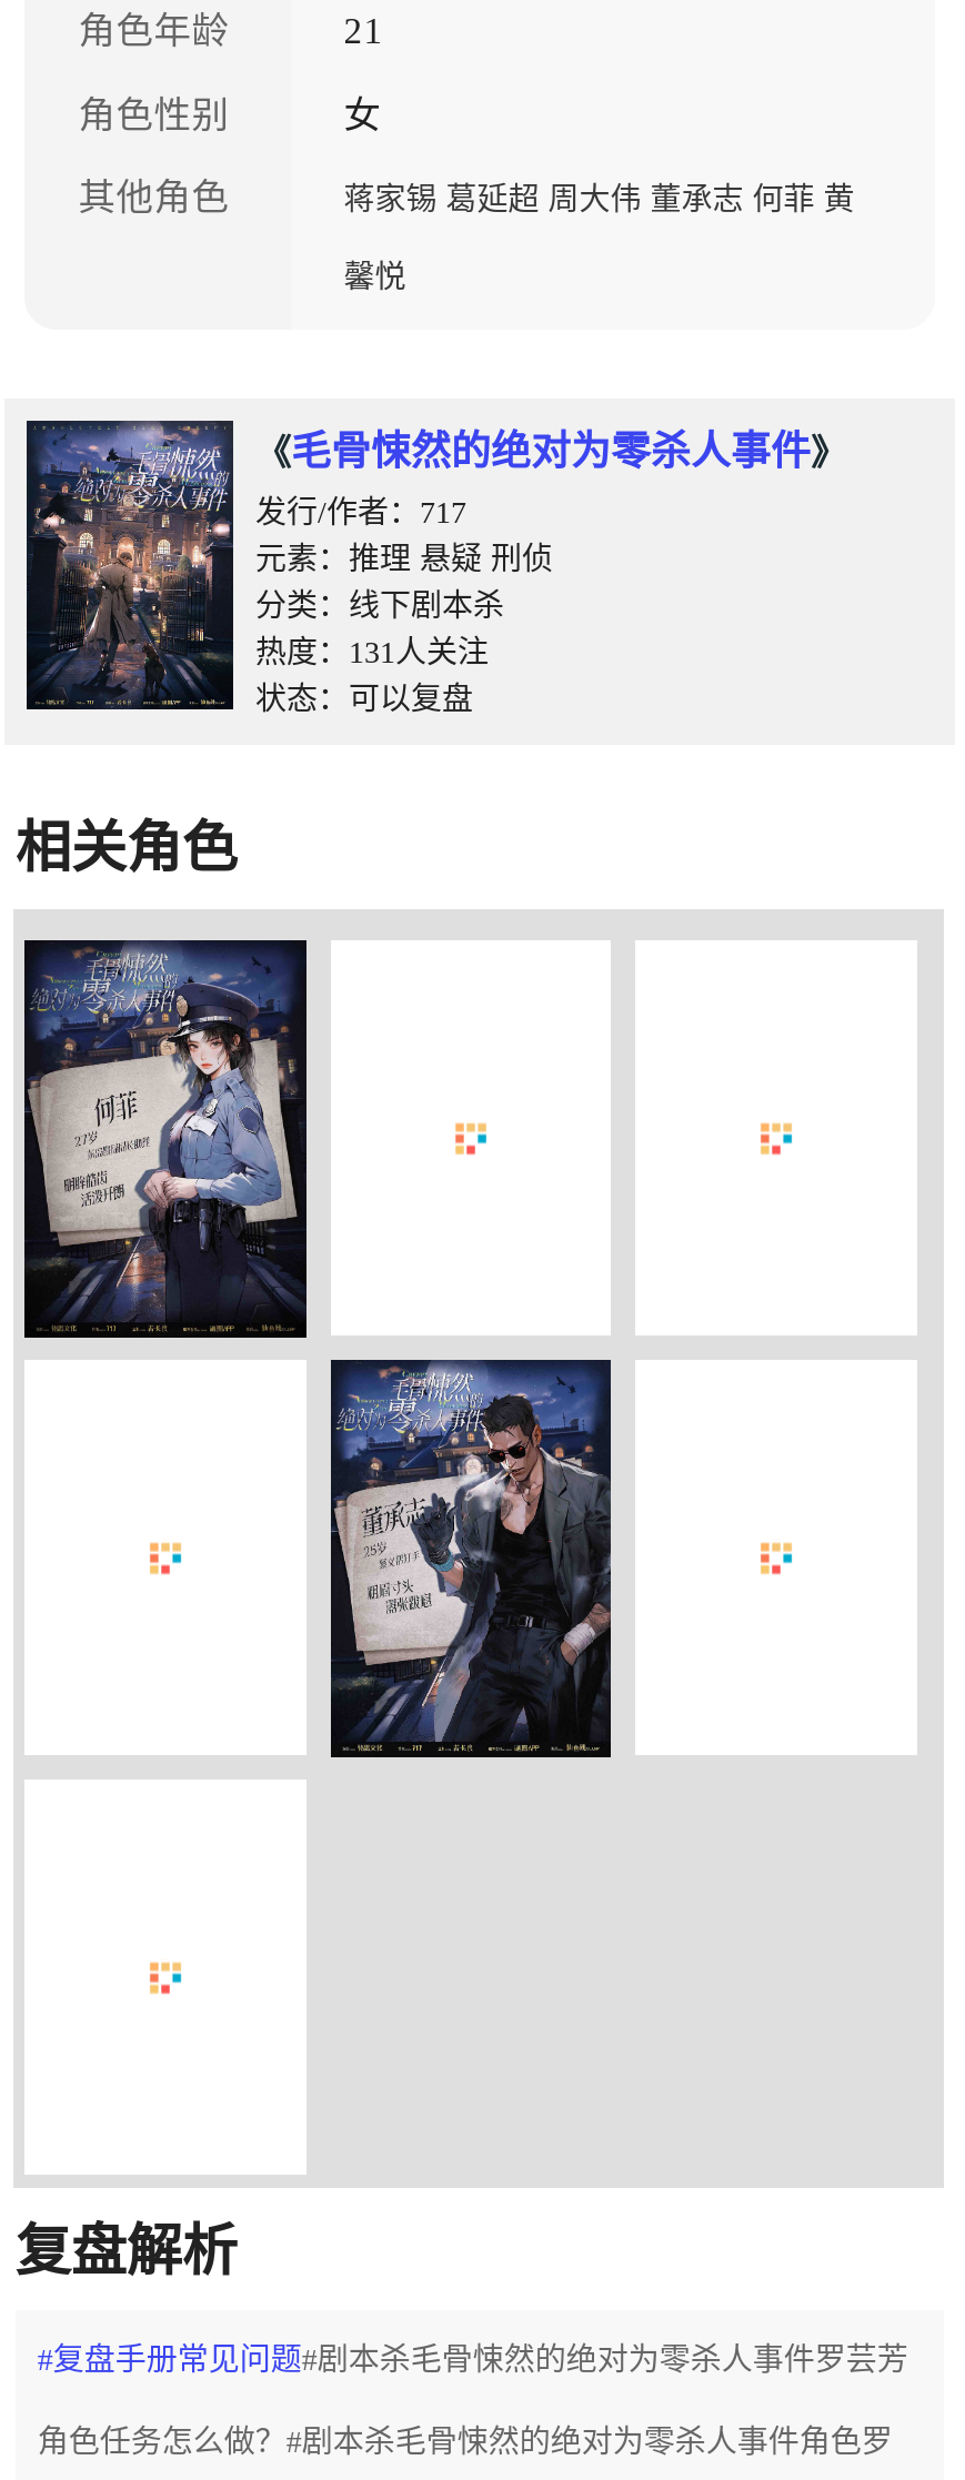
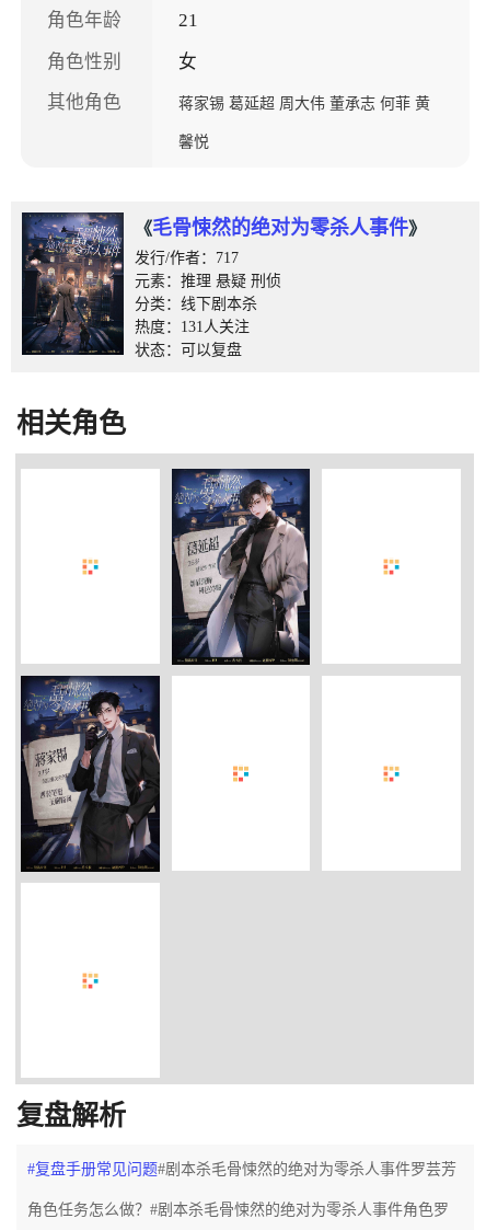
+ [image]

+ [image]

- [image]

- [image]
